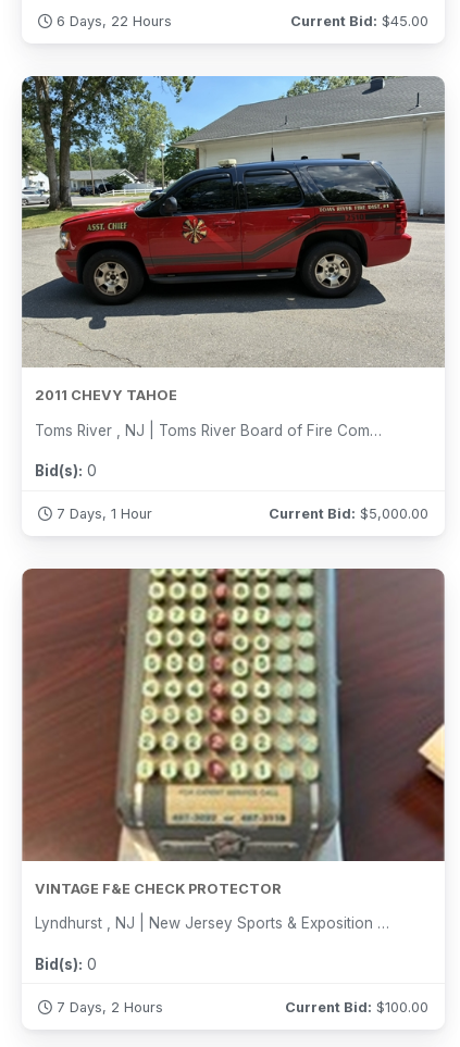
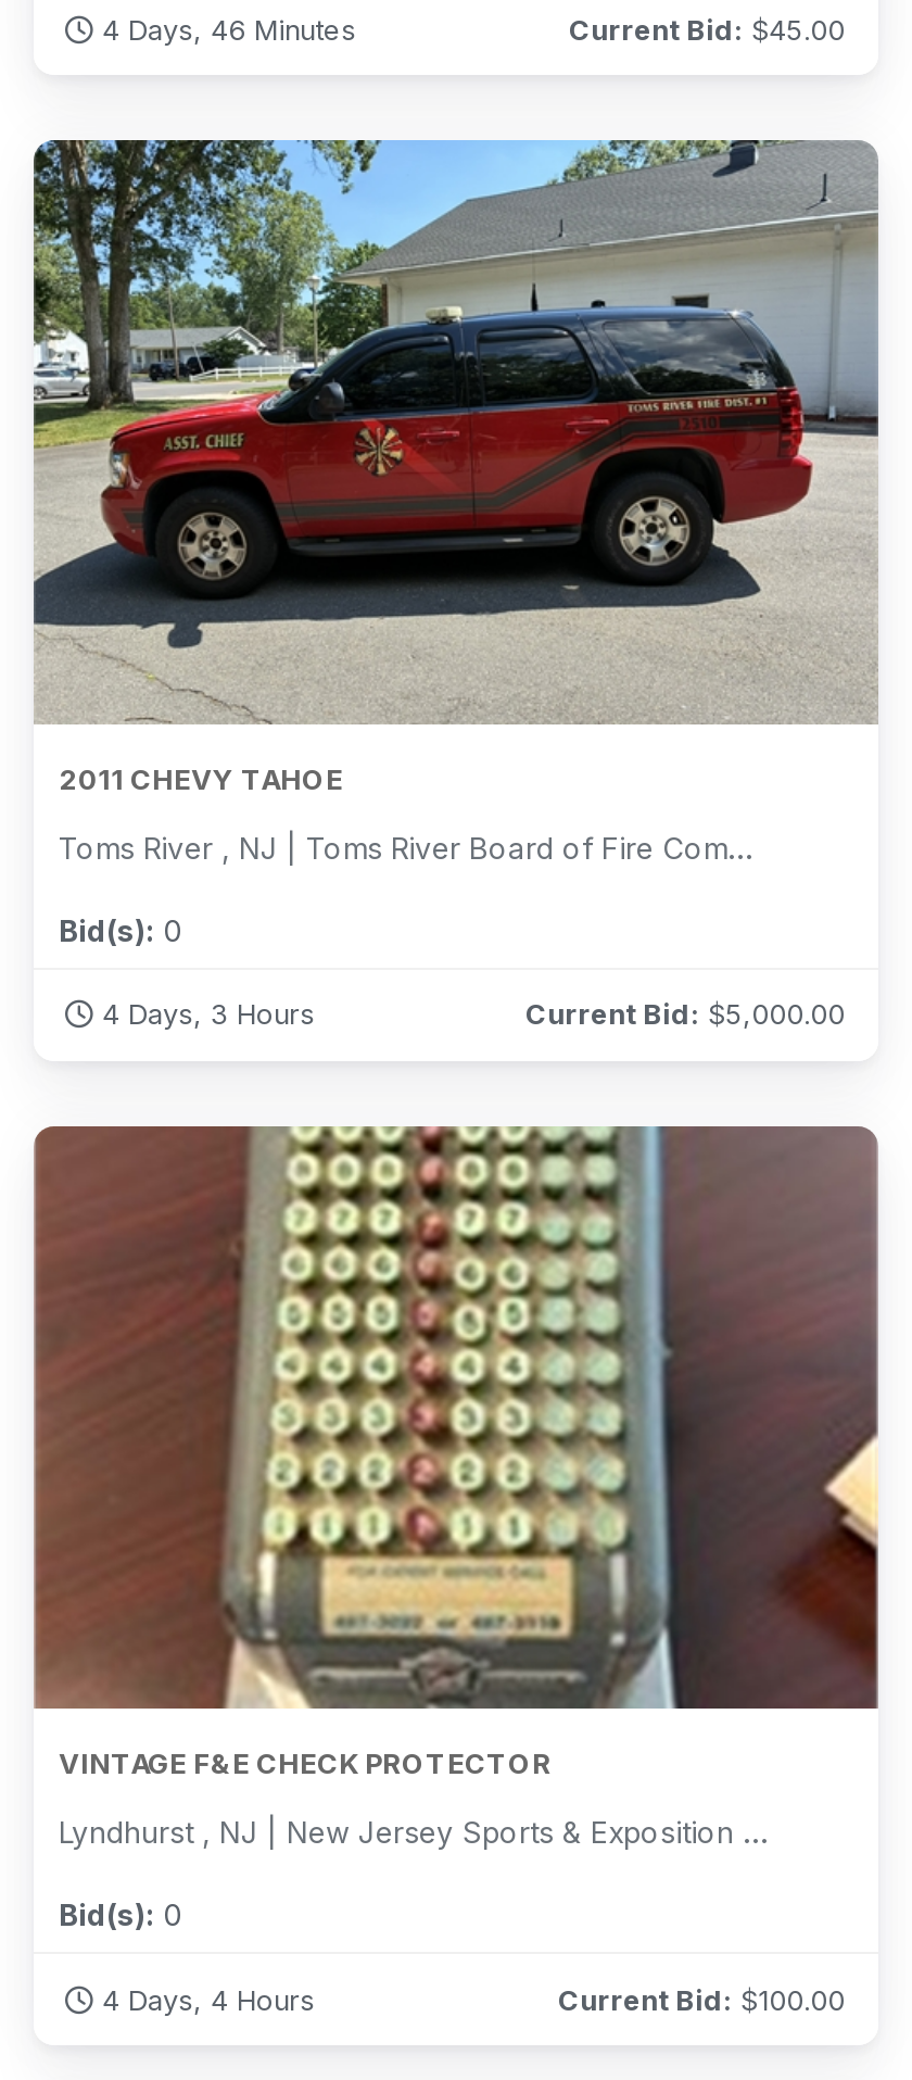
- 6 Days, 22 Hours
+ 4 Days, 46 Minutes

- 7 Days, 1 Hour
+ 4 Days, 3 Hours

- 7 Days, 2 Hours
+ 4 Days, 4 Hours
